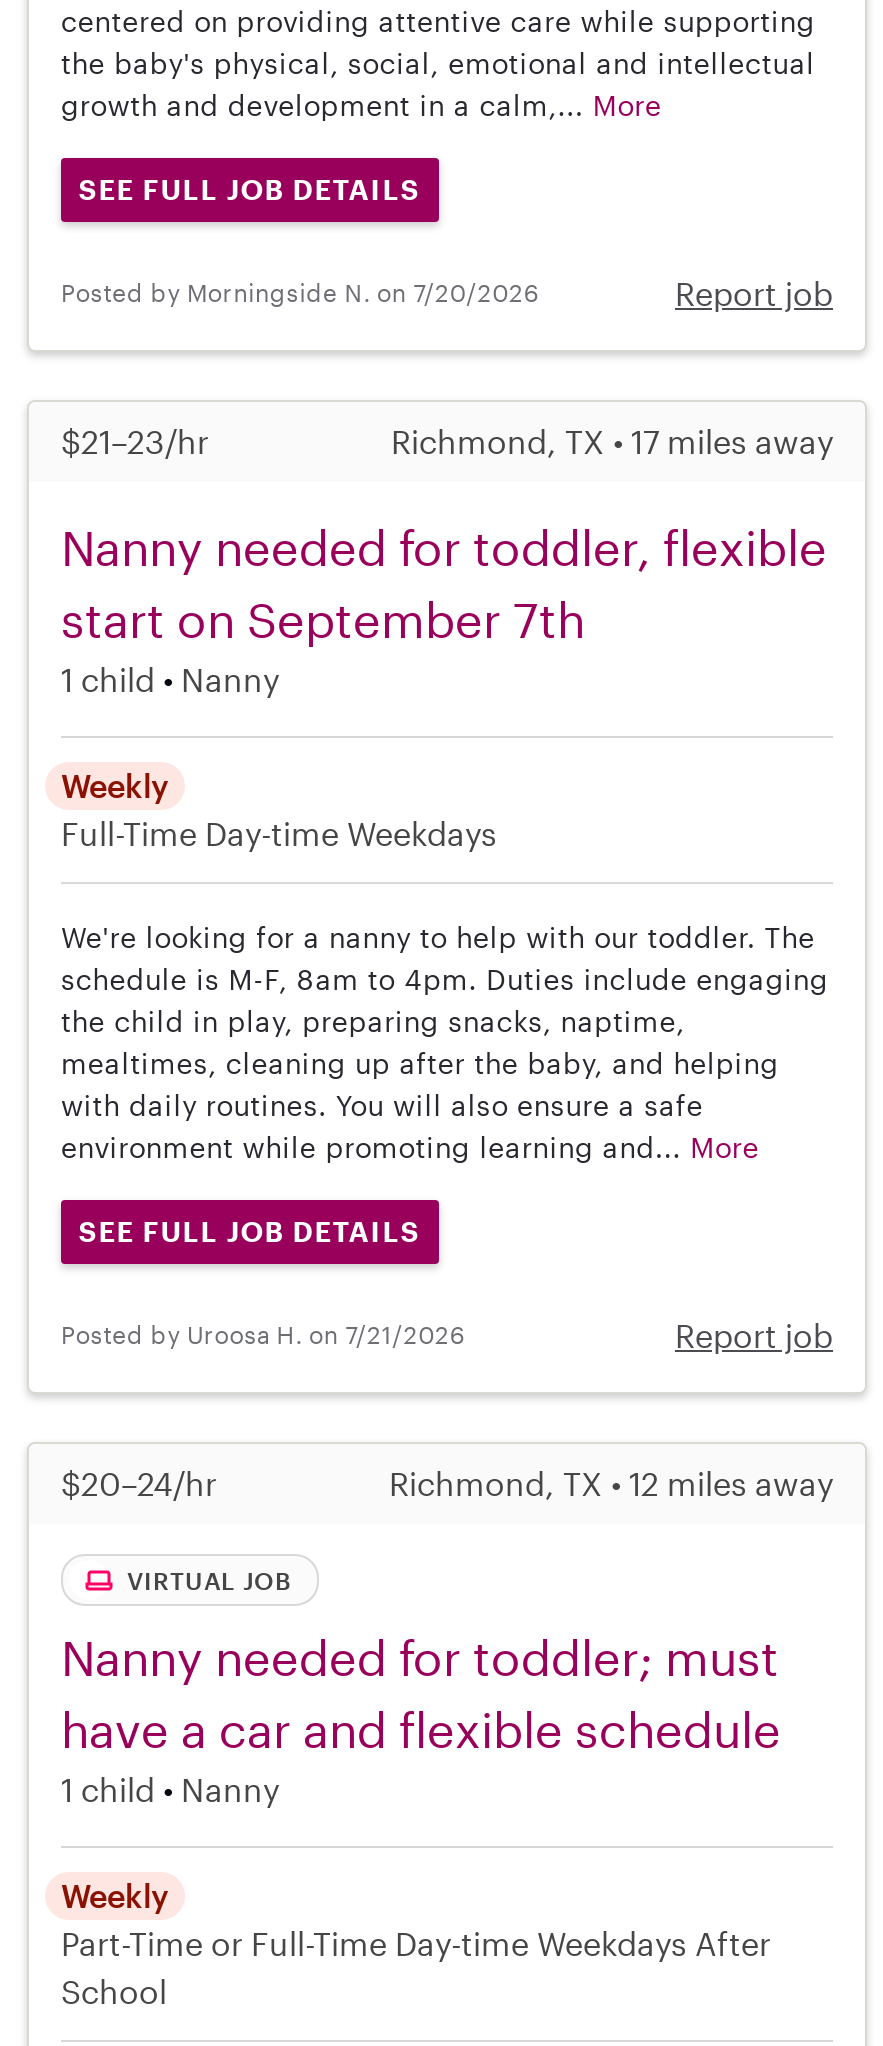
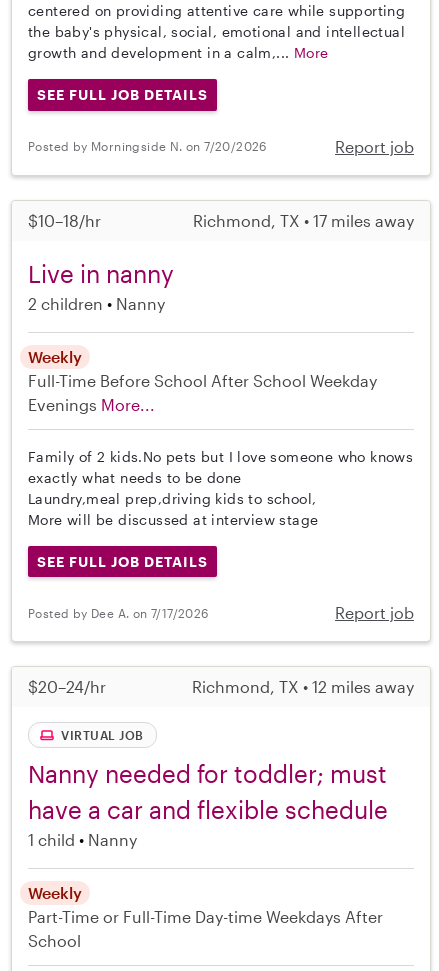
- $21–23/hr
+ $10–18/hr

- Nanny needed for toddler, flexible
- start on September 7th
- 1 child
+ Live in nanny
+ 2 children

- Full-Time Day-time Weekdays
+ Full-Time Before School After School Weekday
+ Evenings More...

- We're looking for a nanny to help with our toddler. The
- schedule is M-F, 8am to 4pm. Duties include engaging
- the child in play, preparing snacks, naptime,
- mealtimes, cleaning up after the baby, and helping
- with daily routines. You will also ensure a safe
- environment while promoting learning and... More
+ Family of 2 kids.No pets but I love someone who knows
+ exactly what needs to be done
+ Laundry,meal prep,driving kids to school,
+ More will be discussed at interview stage

- Posted by Uroosa H. on 7/21/2026
+ Posted by Dee A. on 7/17/2026
